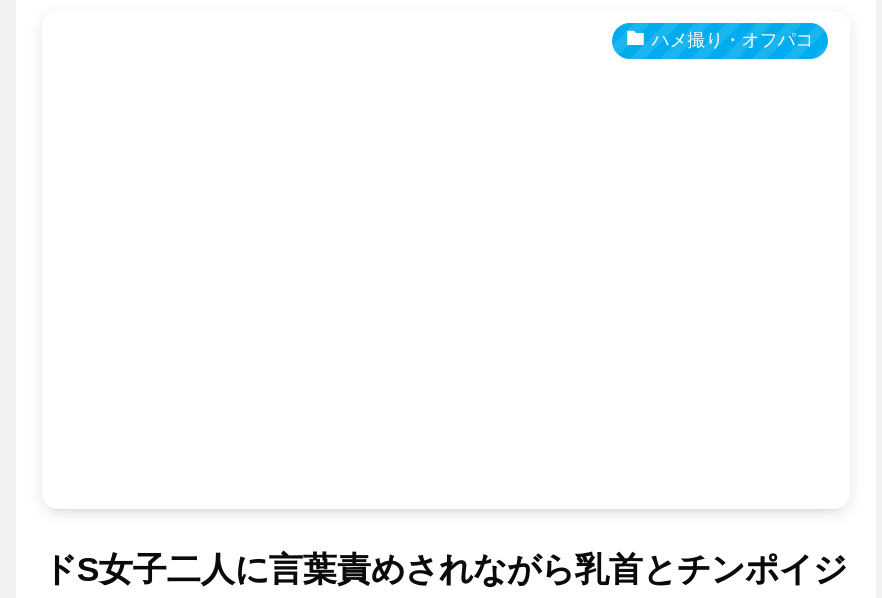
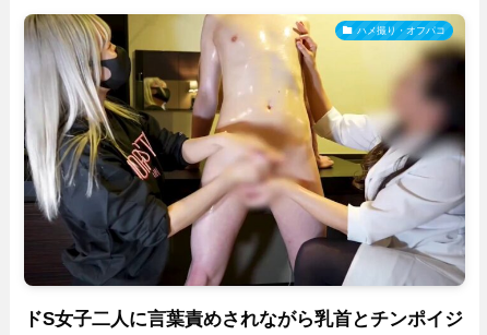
+ [image]
